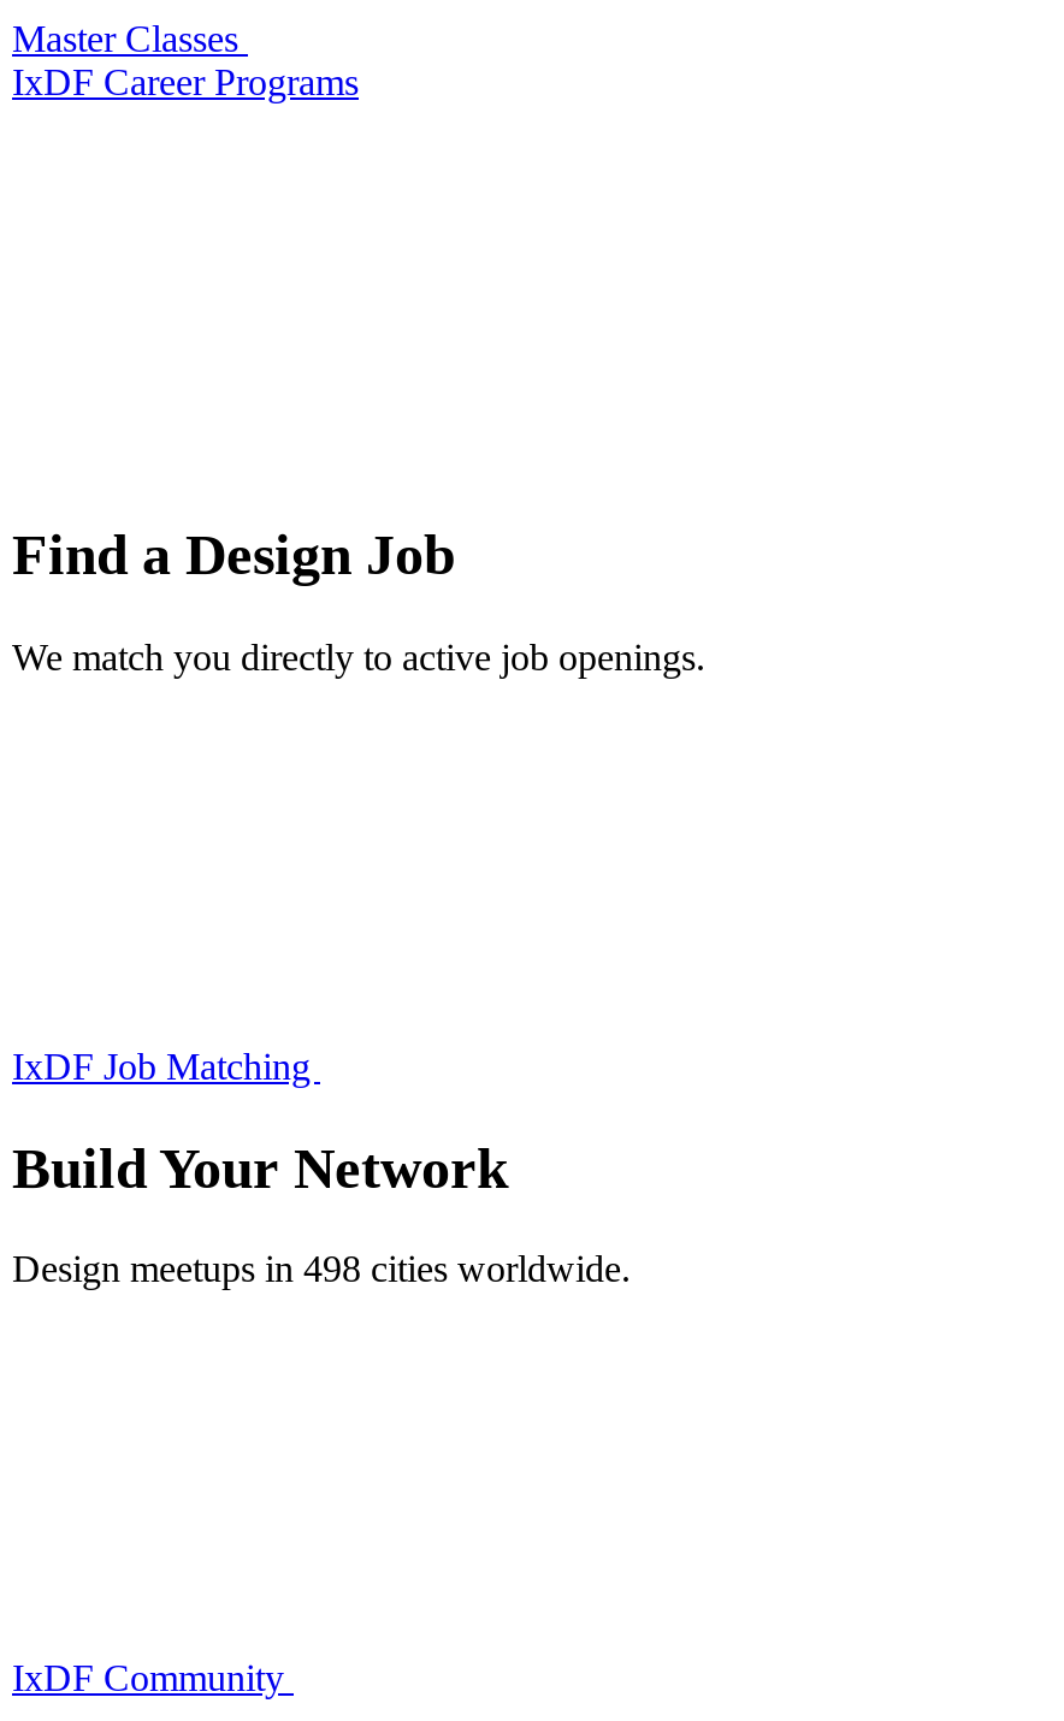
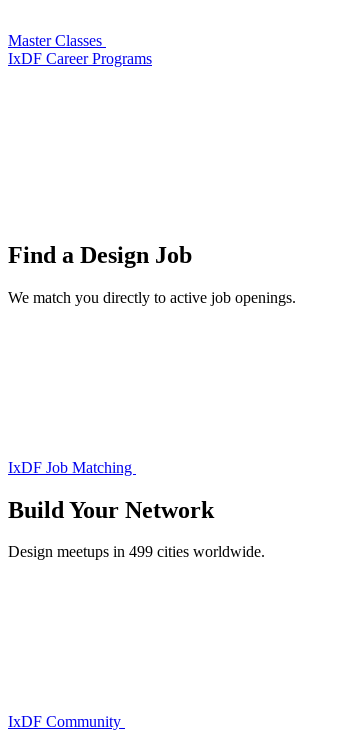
- Design meetups in 498 cities worldwide.
+ Design meetups in 499 cities worldwide.
